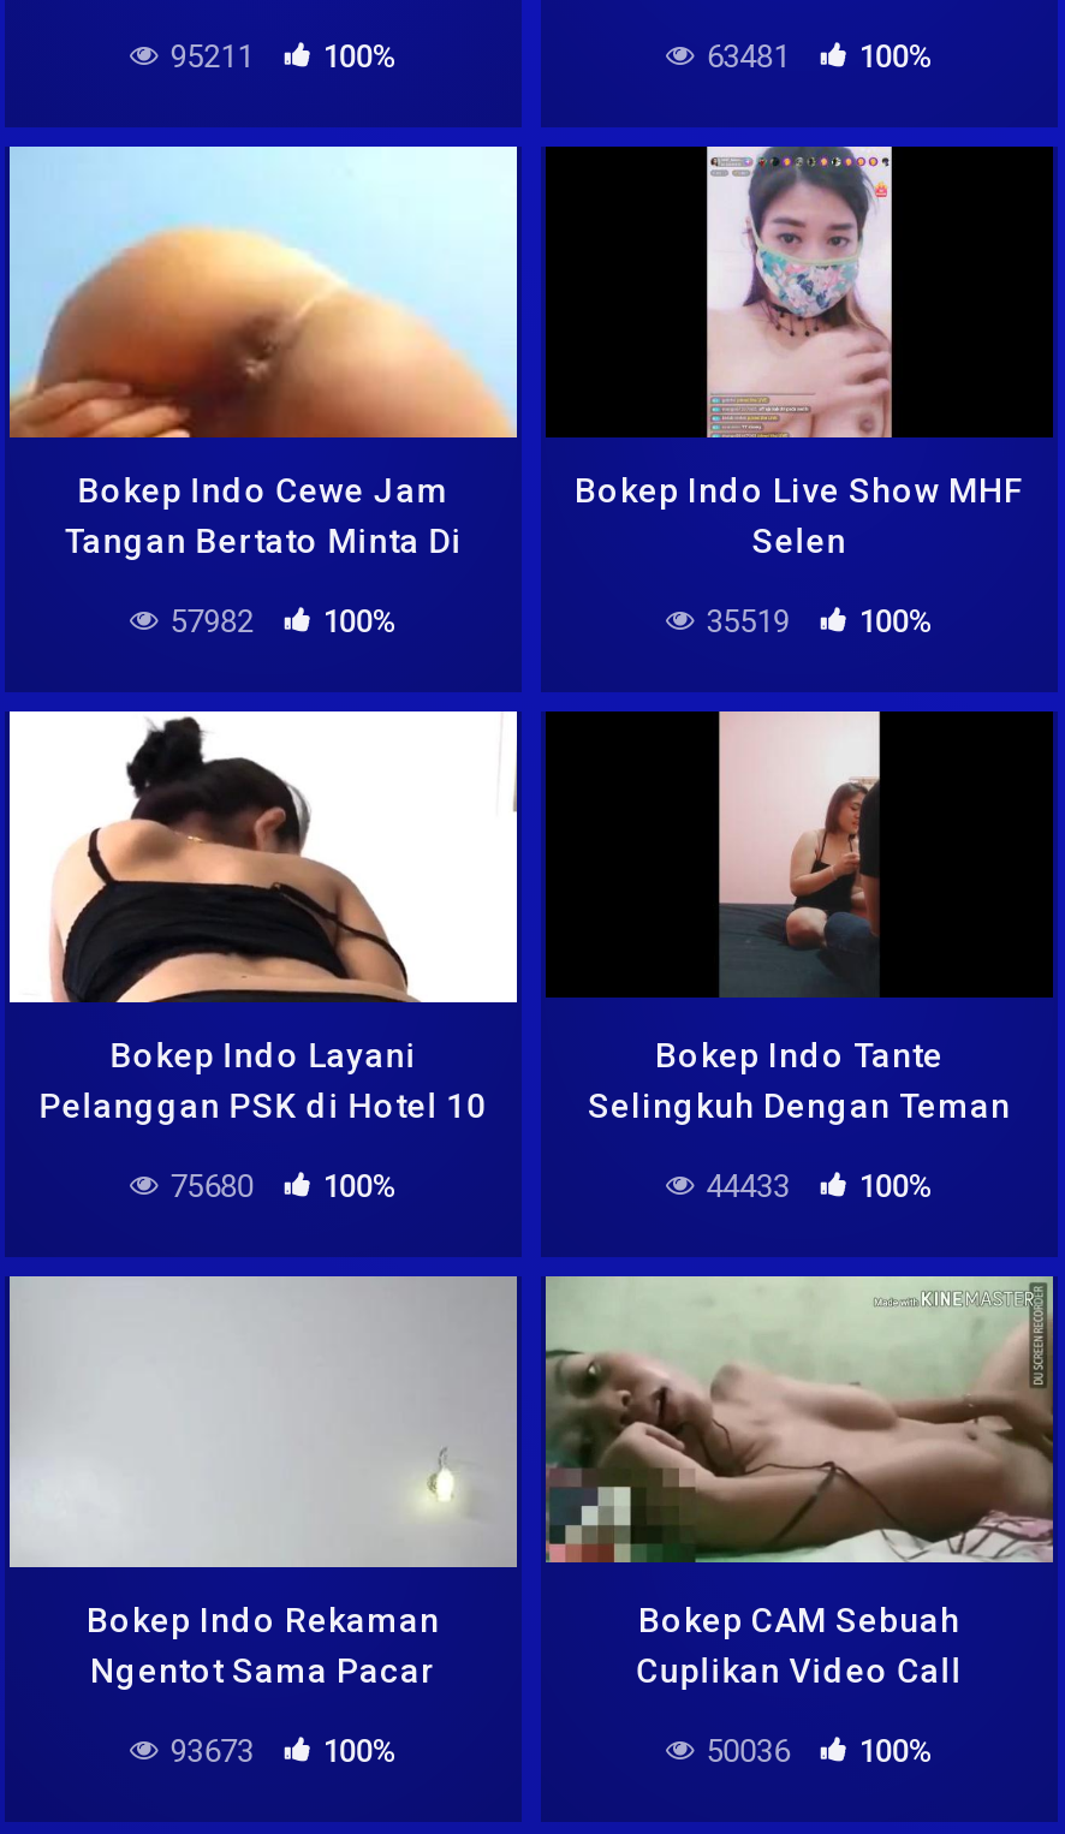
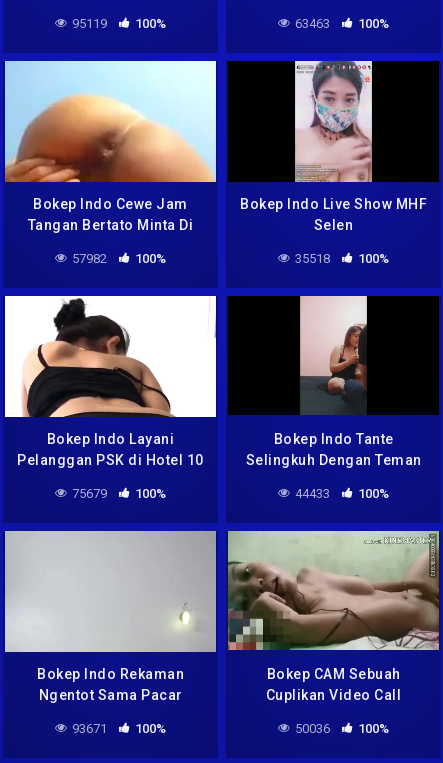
- 95211 100%
+ 95119 100%

- 63481 100%
+ 63463 100%

- 35519 100%
+ 35518 100%

- 75680 100%
+ 75679 100%

- 93673 100%
+ 93671 100%
